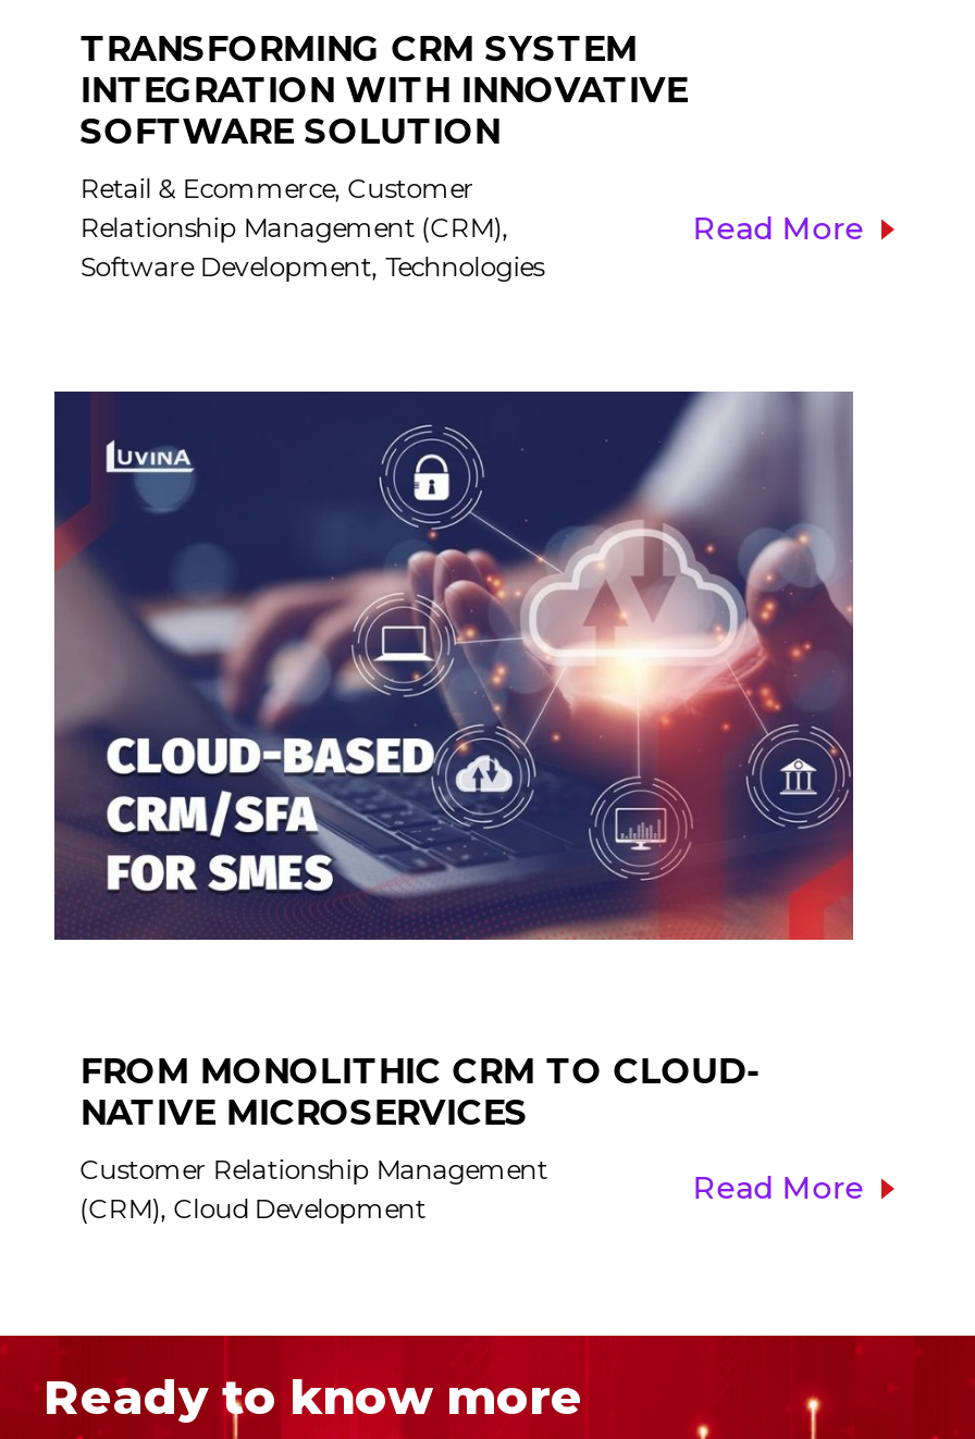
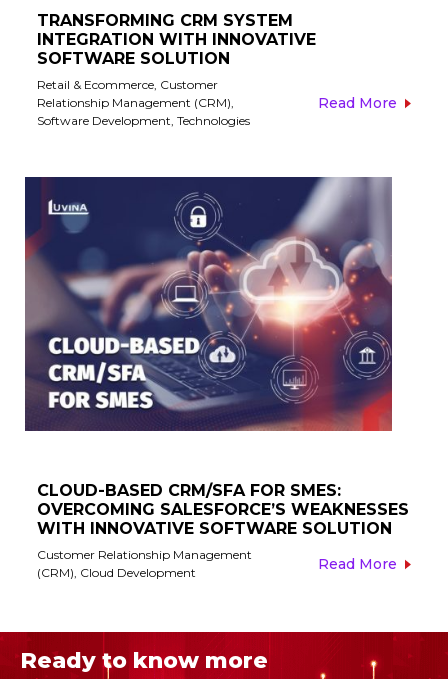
- FROM MONOLITHIC CRM TO CLOUD-
- NATIVE MICROSERVICES
+ CLOUD-BASED CRM/SFA FOR SMES:
+ OVERCOMING SALESFORCE’S WEAKNESSES
+ WITH INNOVATIVE SOFTWARE SOLUTION
